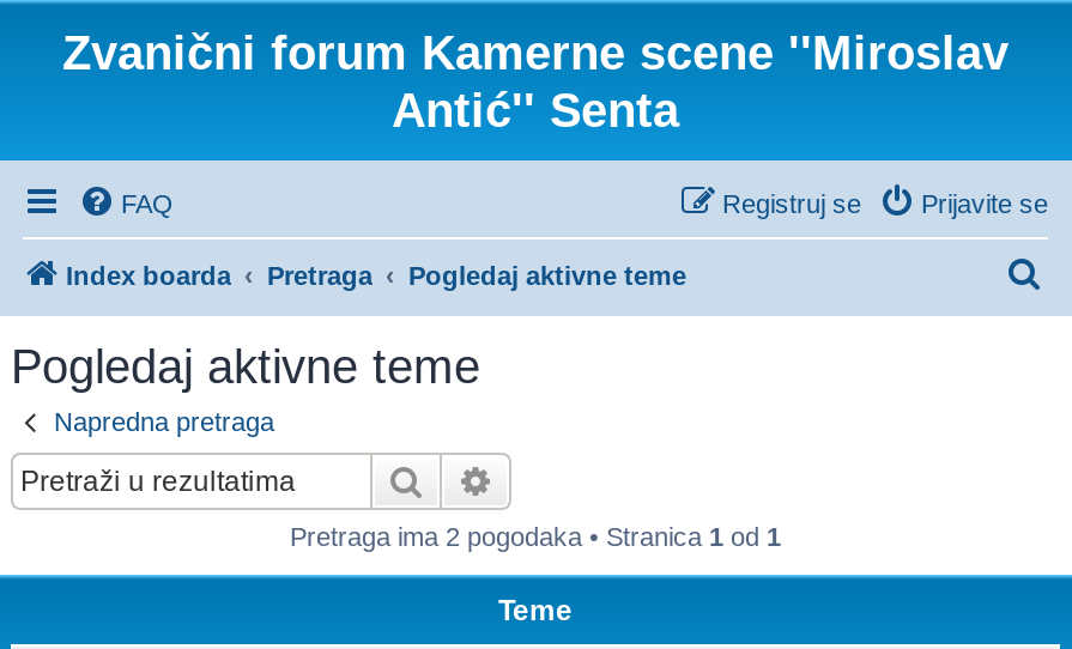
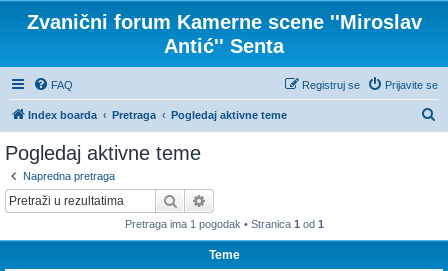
- Pretraga ima 2 pogodaka • Stranica 1 od 1
+ Pretraga ima 1 pogodak • Stranica 1 od 1
